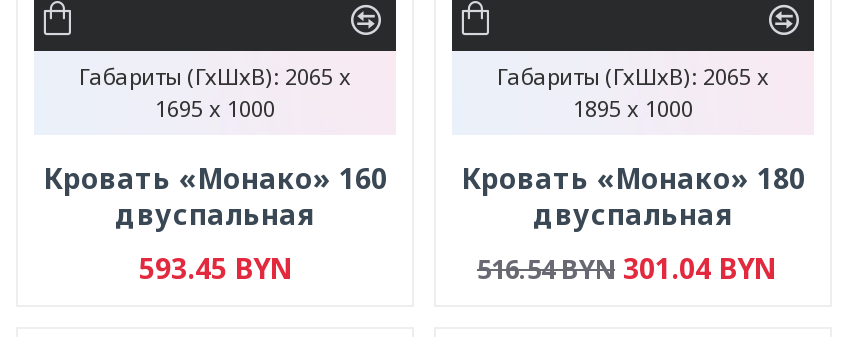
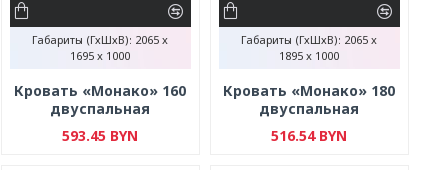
- 516.54 BYN 301.04 BYN
+ 516.54 BYN
